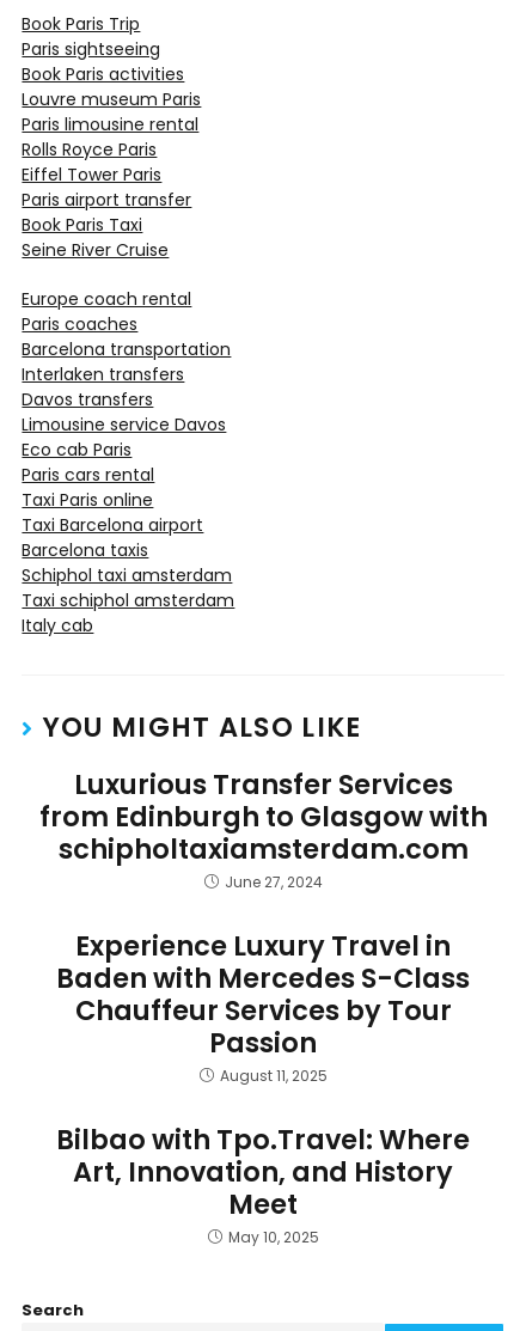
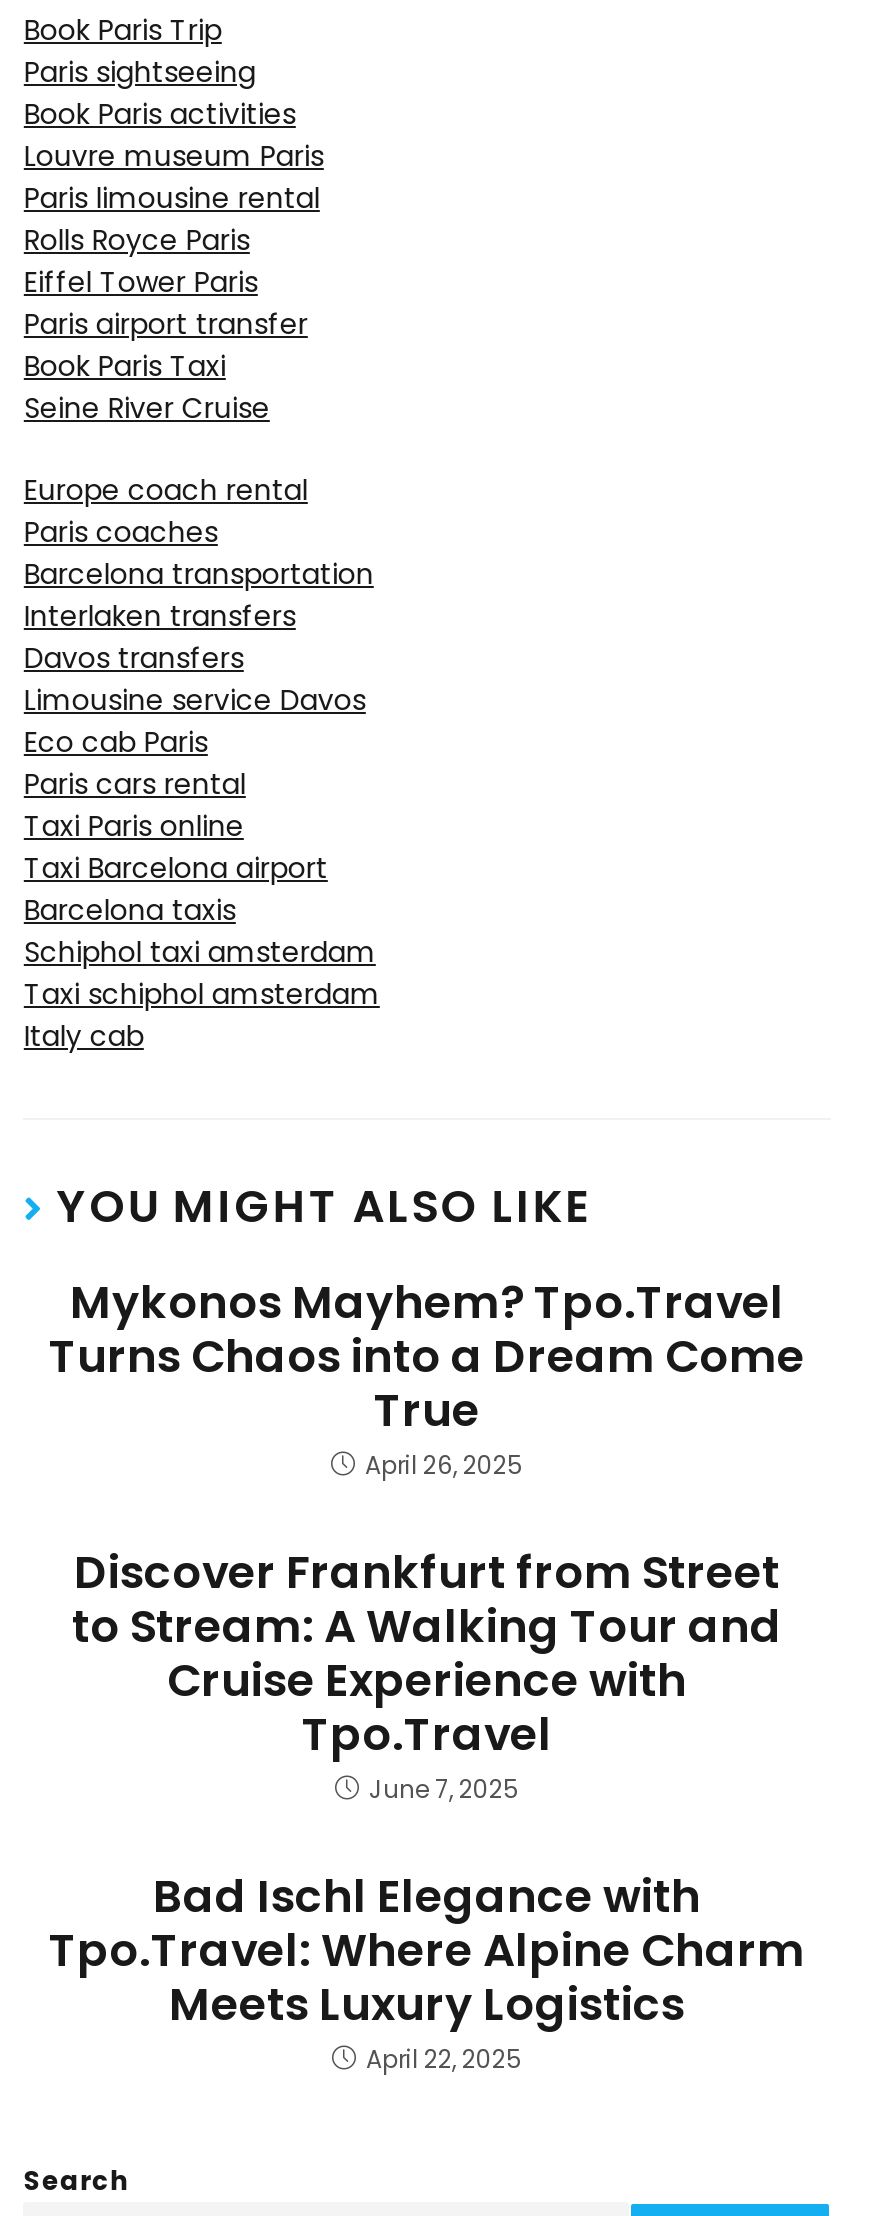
- Luxurious Transfer Services
- from Edinburgh to Glasgow with
- schipholtaxiamsterdam.com
- June 27, 2024
+ Mykonos Mayhem? Tpo.Travel
+ Turns Chaos into a Dream Come
+ True
+ April 26, 2025

- Experience Luxury Travel in
- Baden with Mercedes S-Class
- Chauffeur Services by Tour
- Passion
- August 11, 2025
+ Discover Frankfurt from Street
+ to Stream: A Walking Tour and
+ Cruise Experience with
+ Tpo.Travel
+ June 7, 2025

- Bilbao with Tpo.Travel: Where
- Art, Innovation, and History
- Meet
- May 10, 2025
+ Bad Ischl Elegance with
+ Tpo.Travel: Where Alpine Charm
+ Meets Luxury Logistics
+ April 22, 2025
